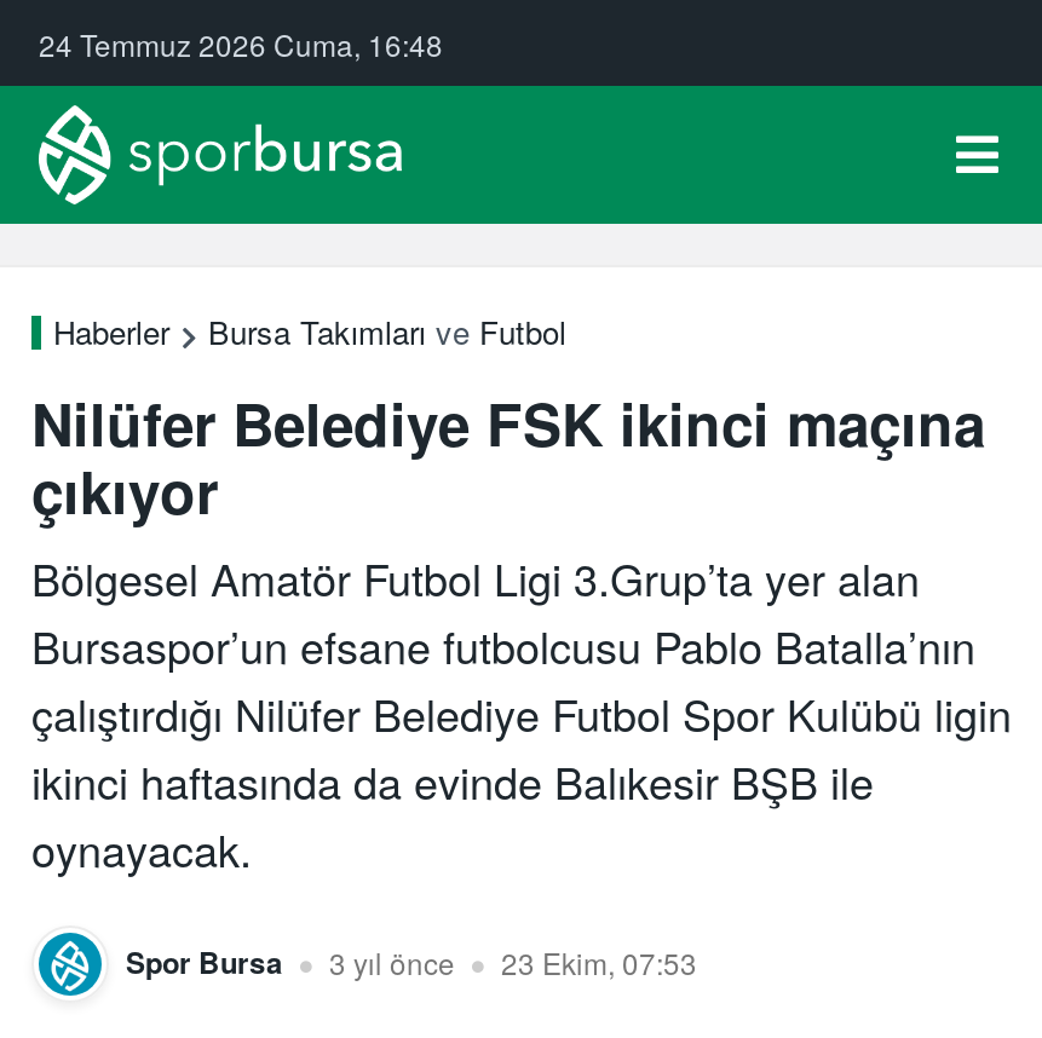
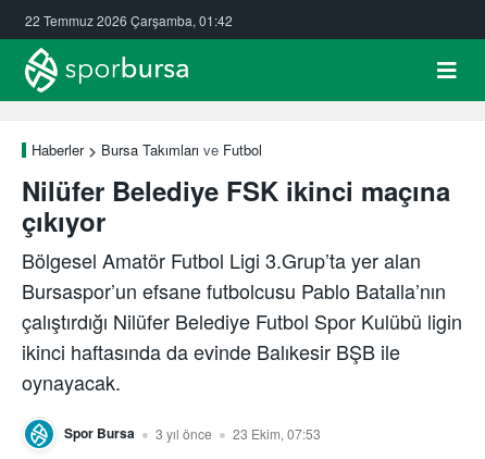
- 24 Temmuz 2026 Cuma, 16:48
+ 22 Temmuz 2026 Çarşamba, 01:42
